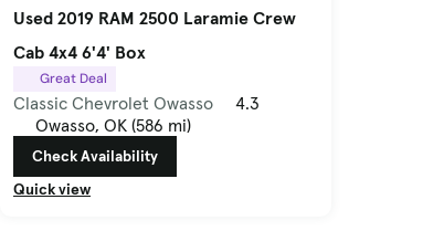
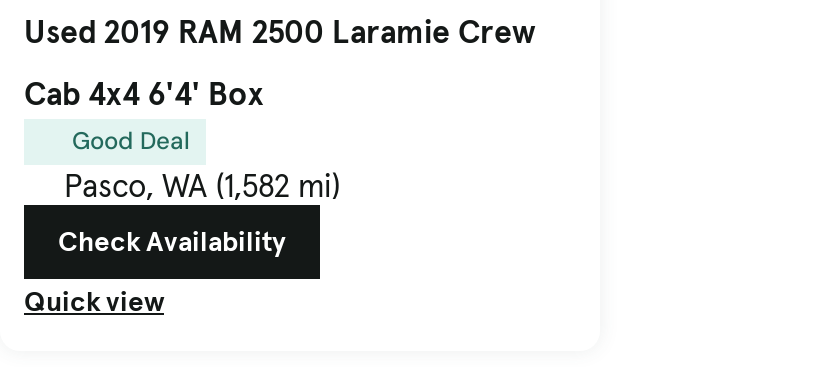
- Great Deal
- Classic Chevrolet Owasso
- 4.3
- Owasso, OK (586 mi)
+ Good Deal
+ Pasco, WA (1,582 mi)
